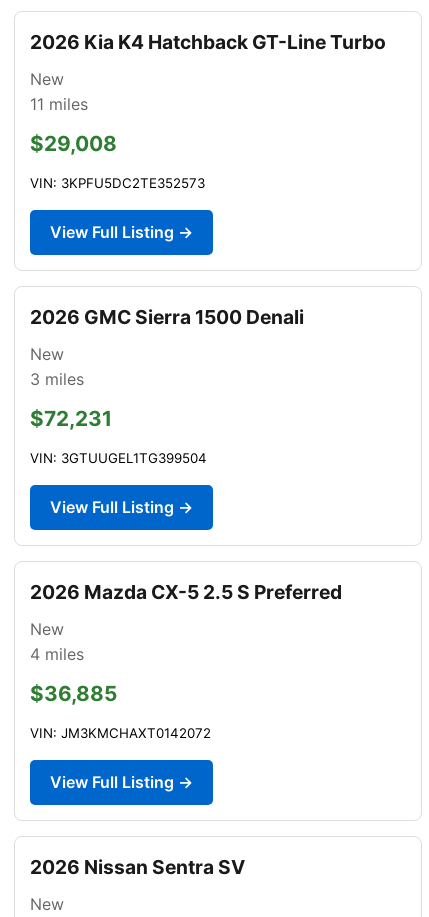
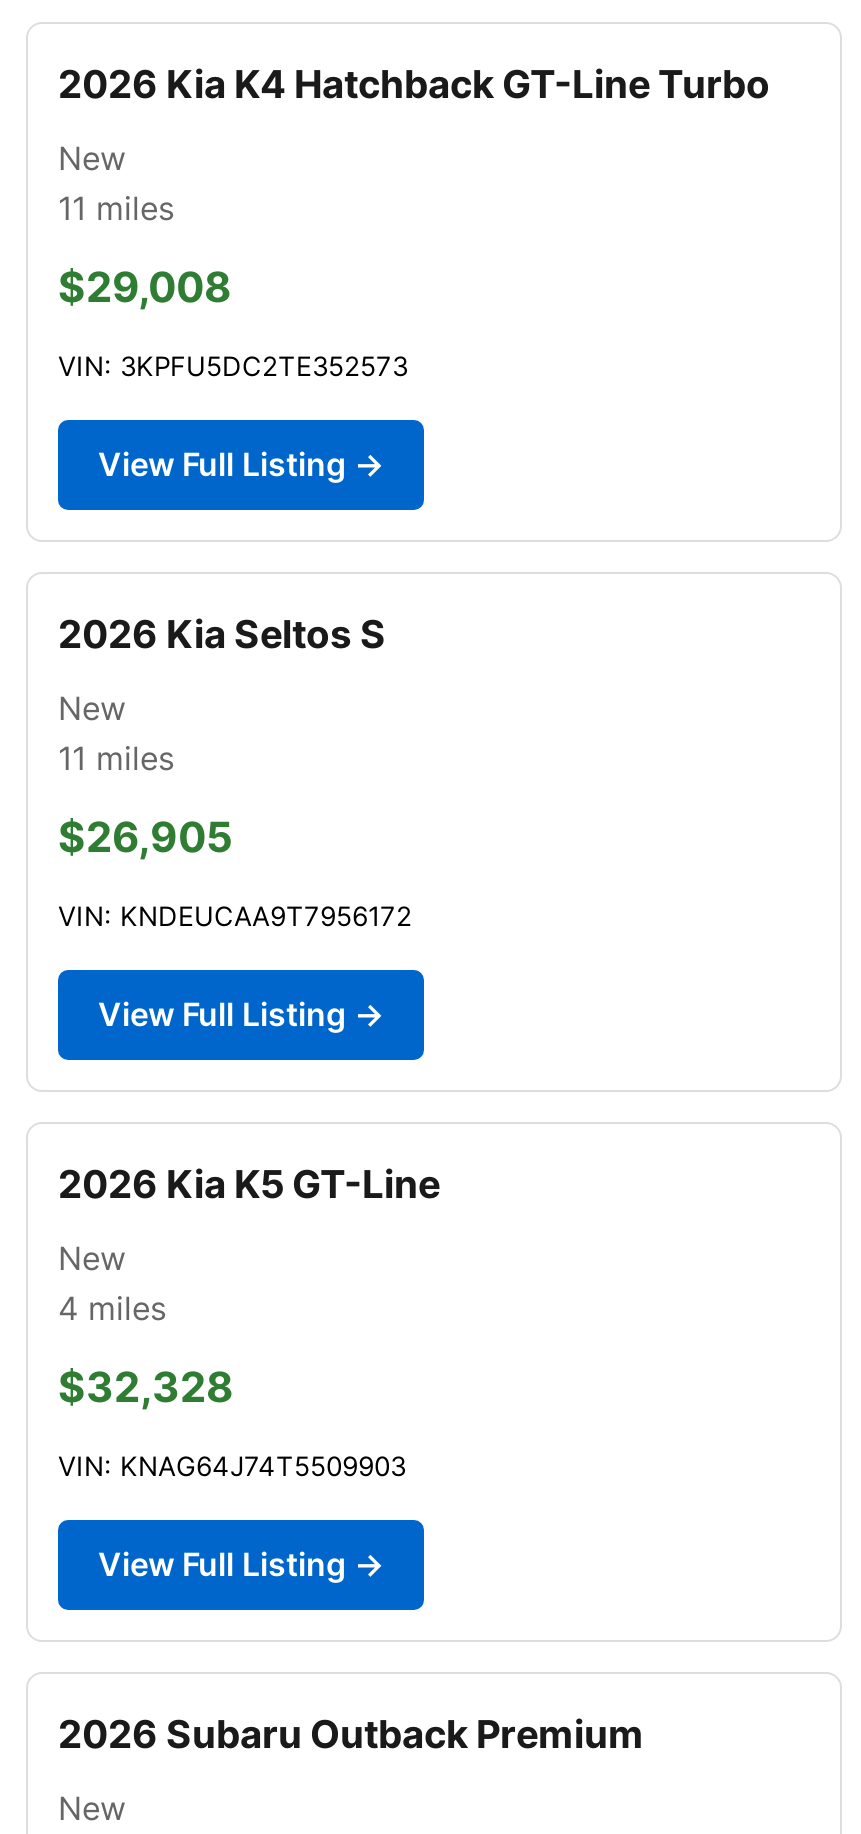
- 2026 GMC Sierra 1500 Denali
+ 2026 Kia Seltos S

- 3 miles
+ 11 miles

- $72,231
+ $26,905

- VIN: 3GTUUGEL1TG399504
+ VIN: KNDEUCAA9T7956172

- 2026 Mazda CX-5 2.5 S Preferred
+ 2026 Kia K5 GT-Line

- $36,885
+ $32,328

- VIN: JM3KMCHAXT0142072
+ VIN: KNAG64J74T5509903

- 2026 Nissan Sentra SV
+ 2026 Subaru Outback Premium
